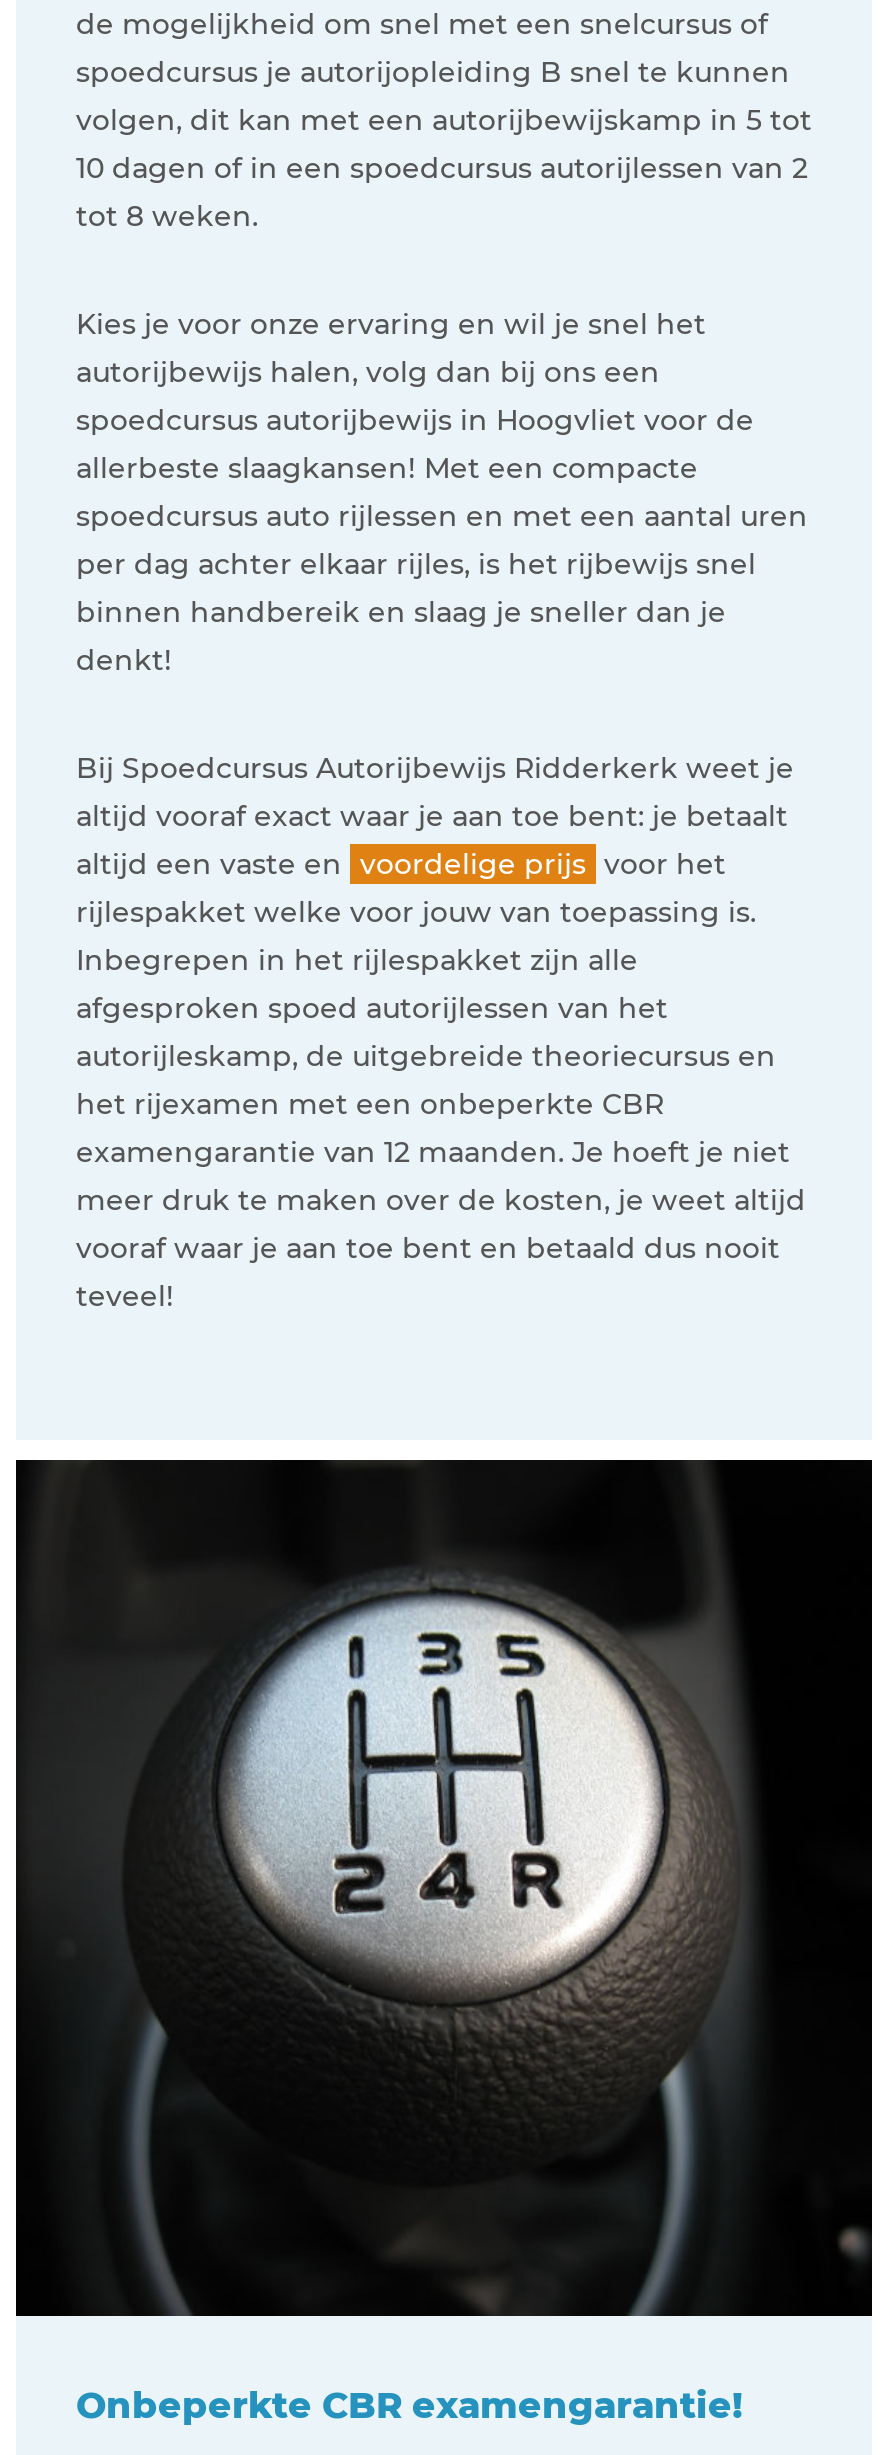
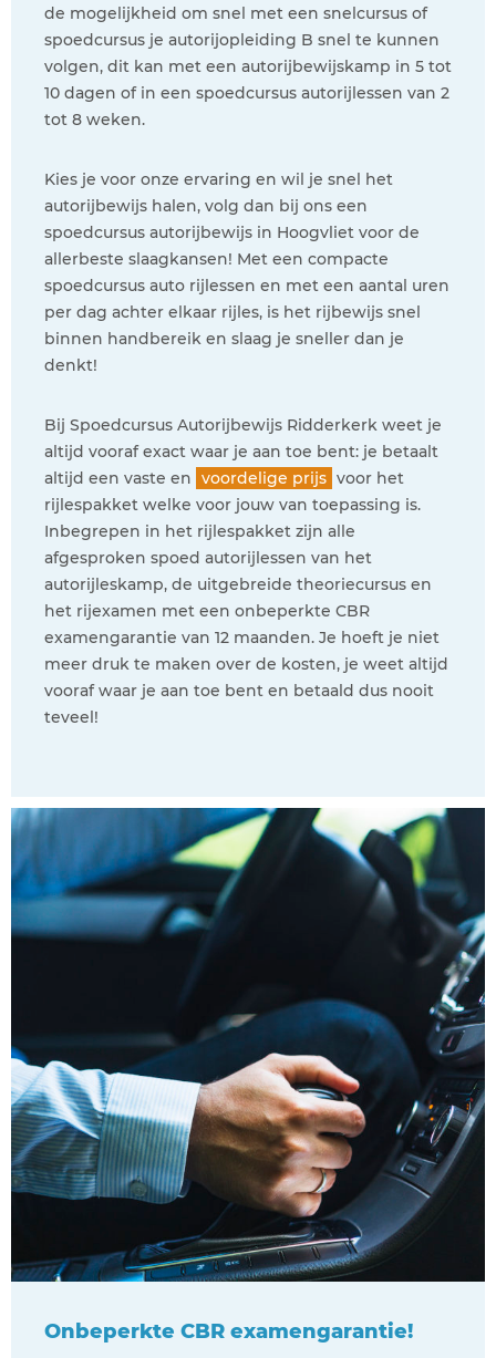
- [image]
+ [image]
